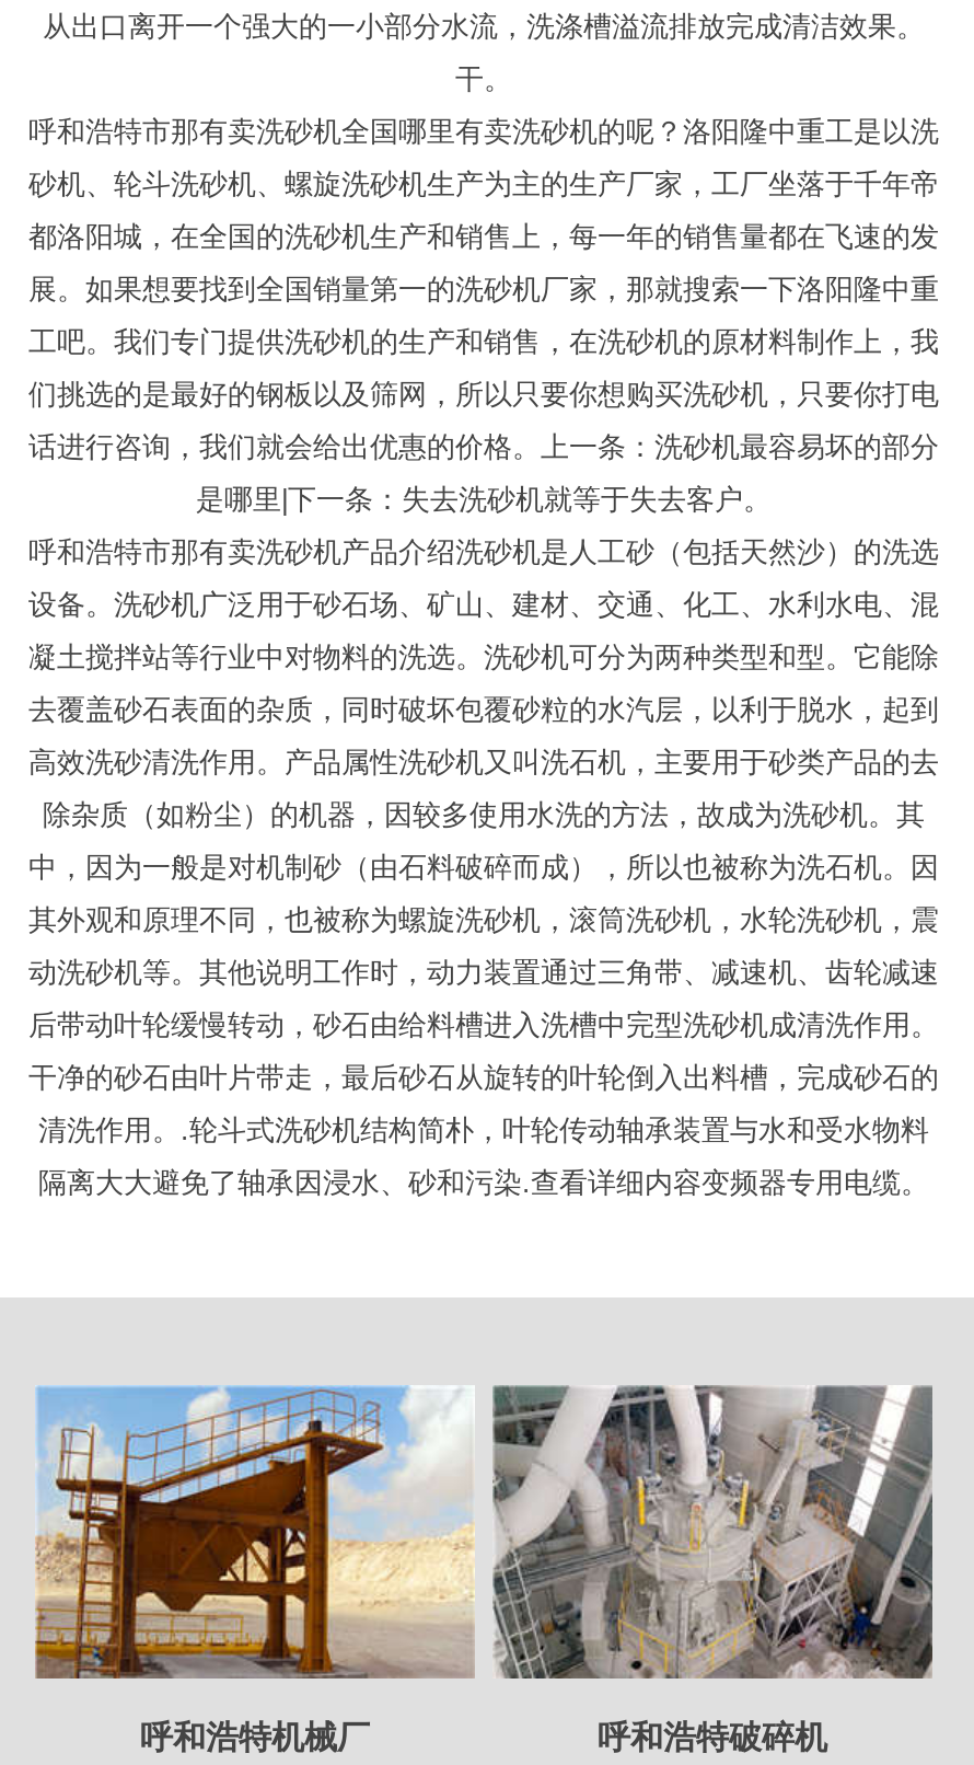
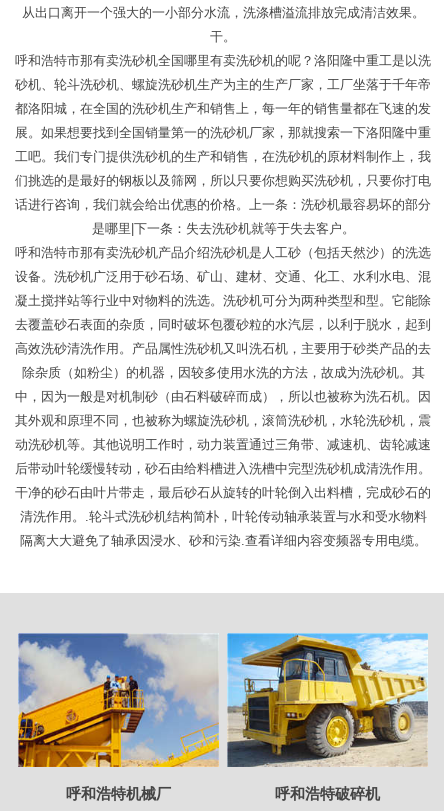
- [image]
+ [image]

- [image]
+ [image]
